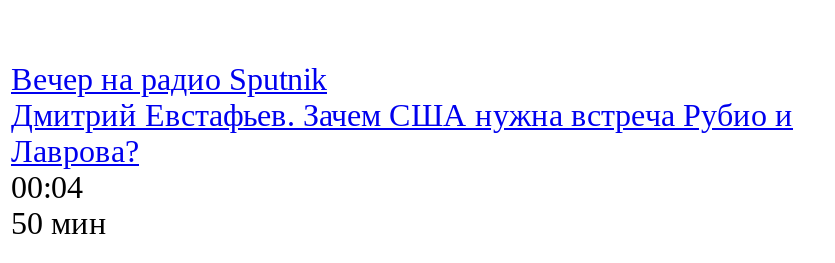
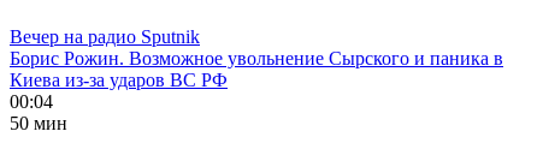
- Дмитрий Евстафьев. Зачем США нужна встреча Рубио и
- Лаврова?
+ Борис Рожин. Возможное увольнение Сырского и паника в
+ Киева из-за ударов ВС РФ
